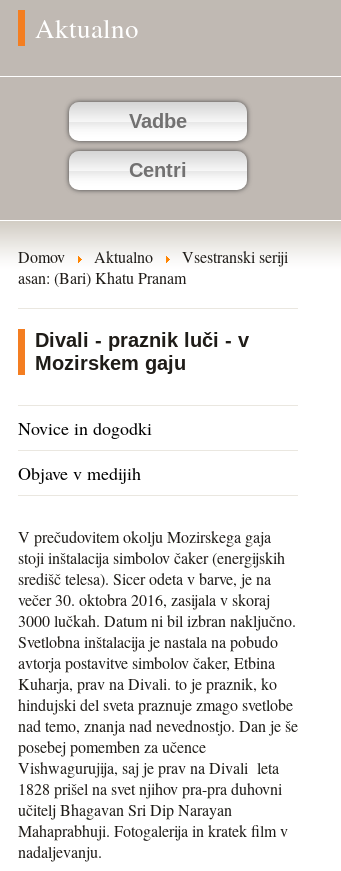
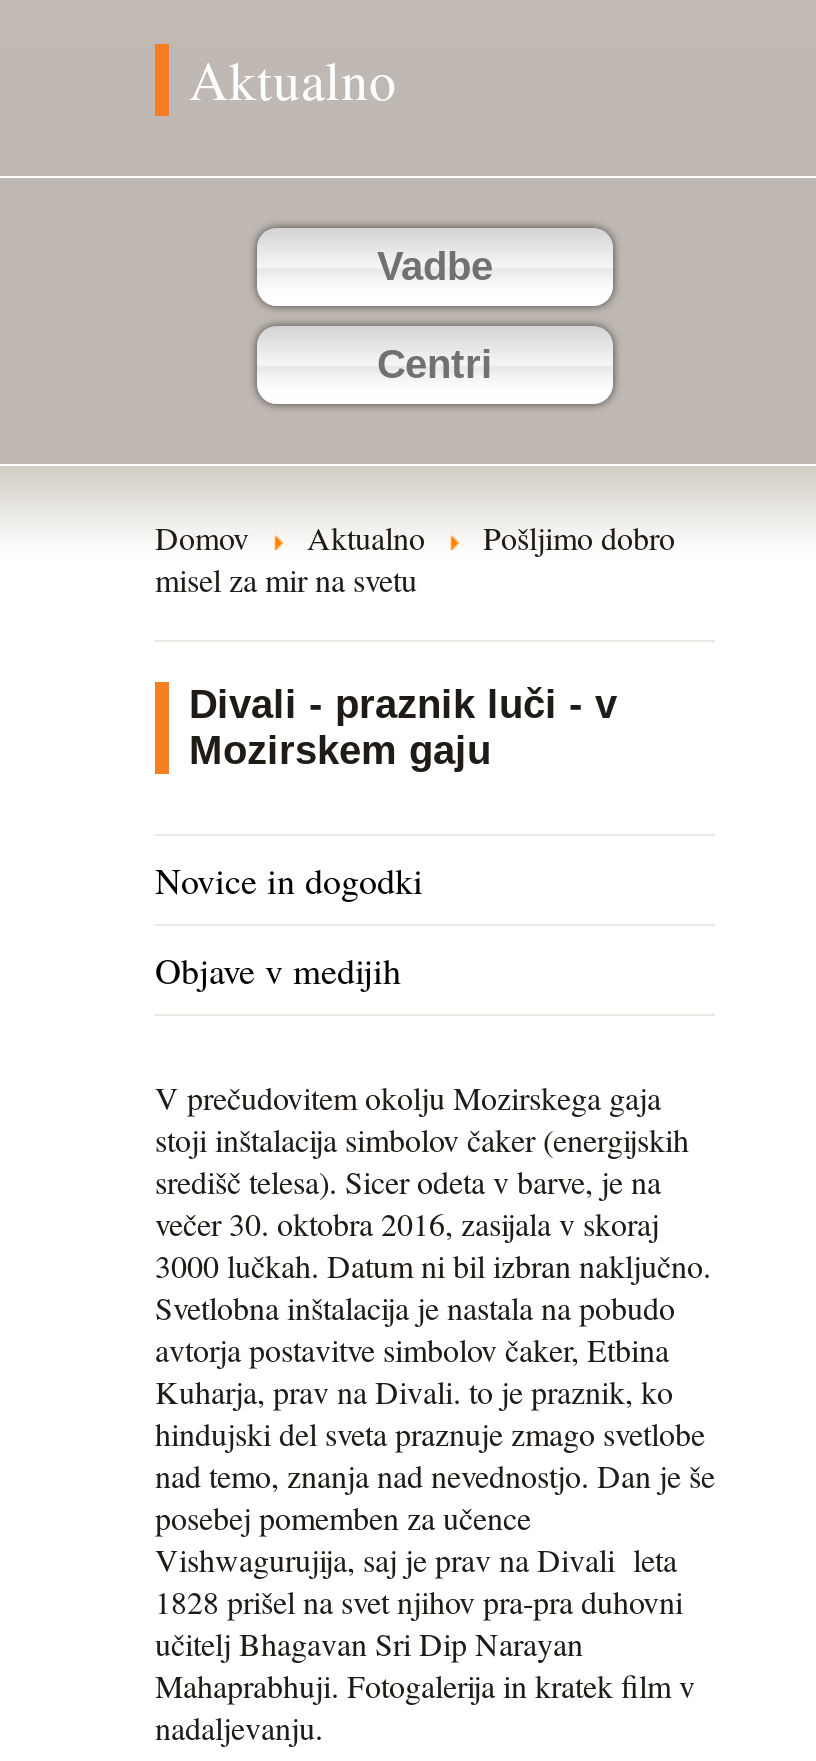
- Vsestranski seriji
- asan: (Bari) Khatu Pranam
+ Pošljimo dobro
+ misel za mir na svetu
